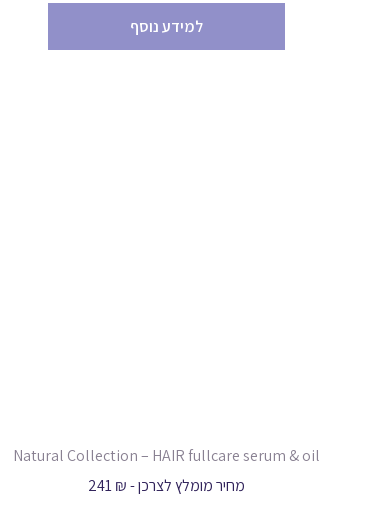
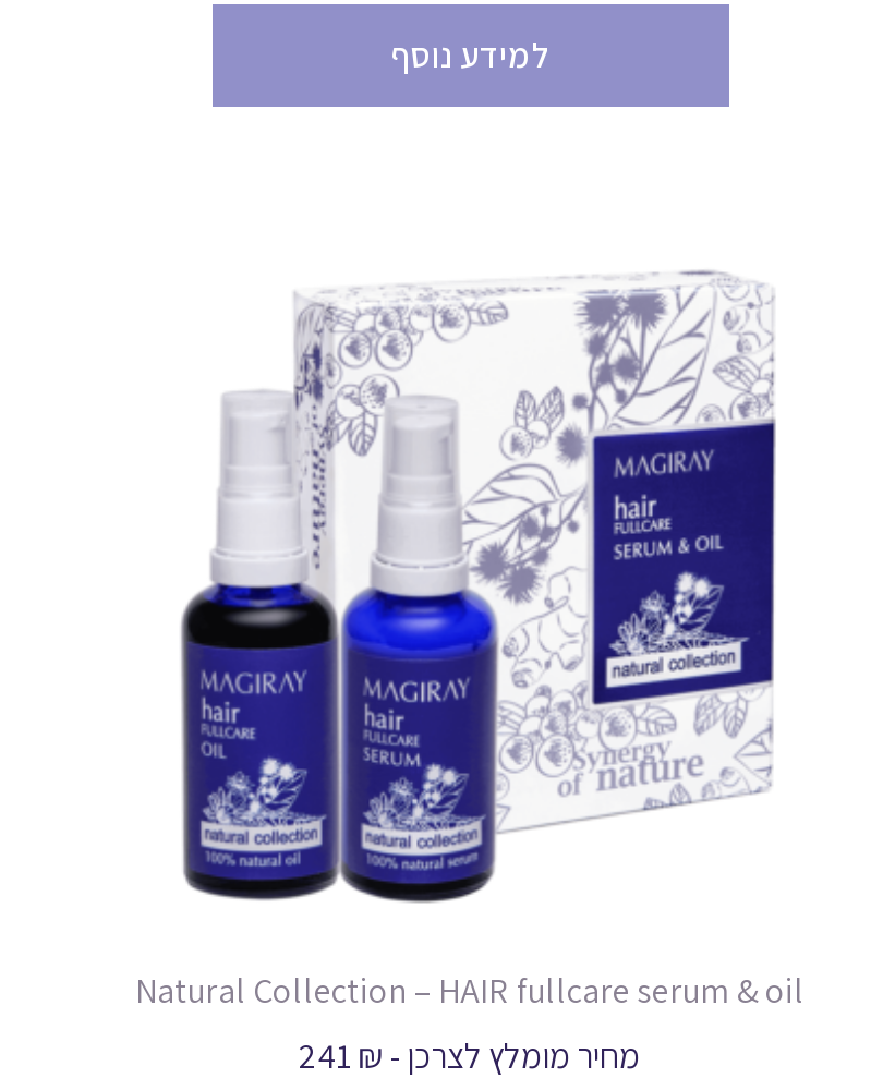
+ [image]
